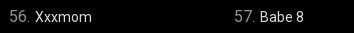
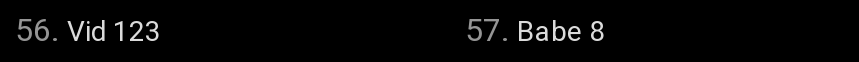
- 56. Xxxmom
+ 56. Vid 123
